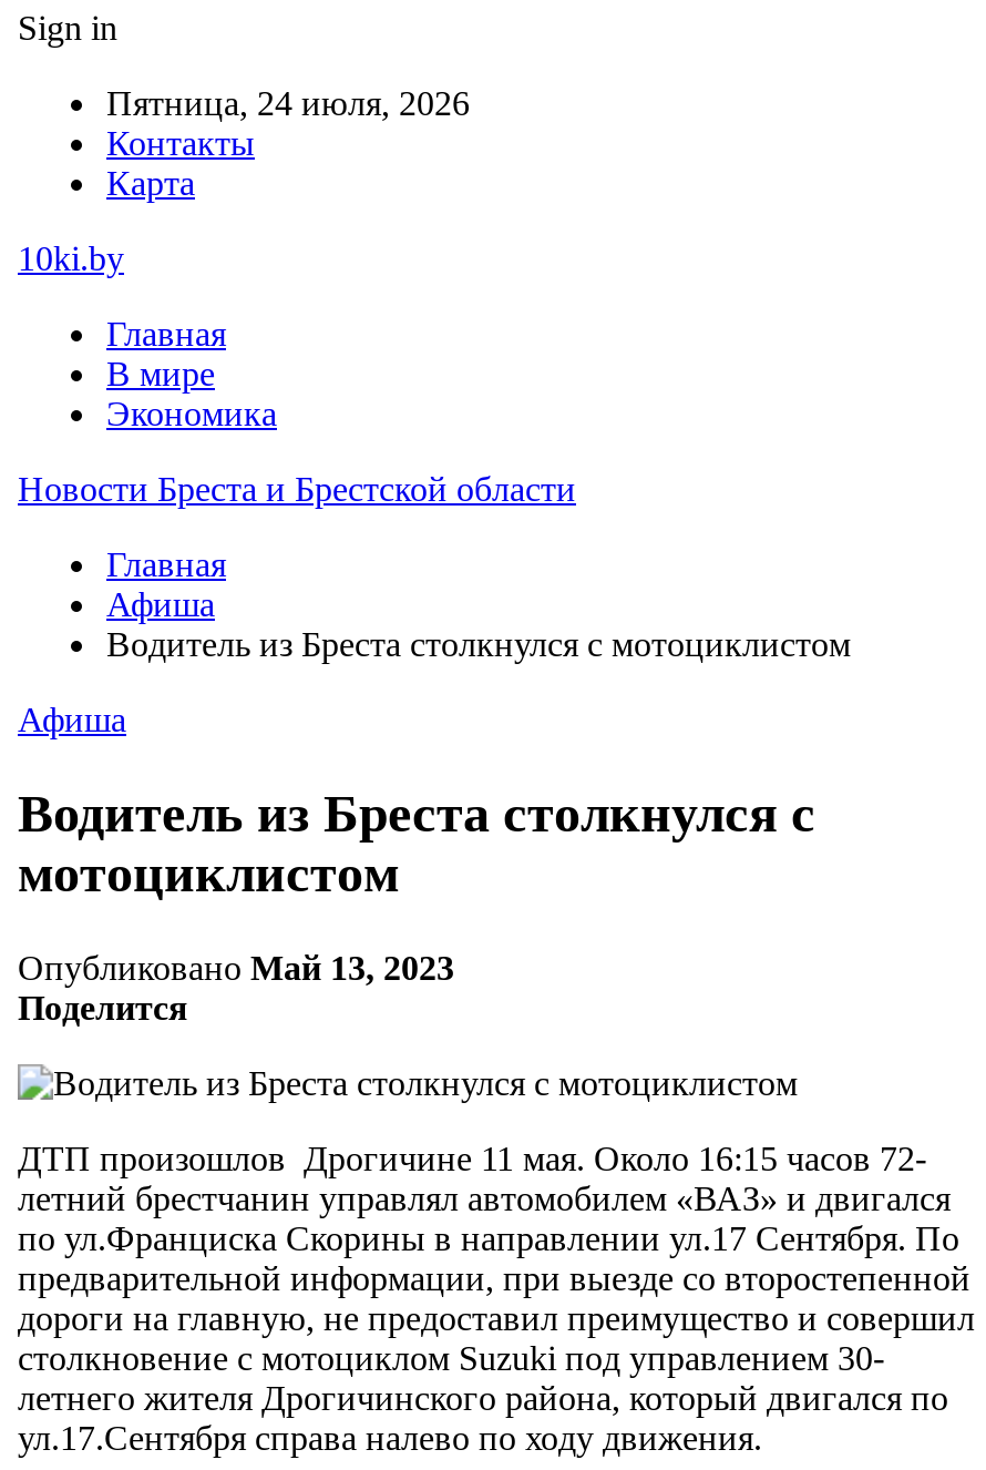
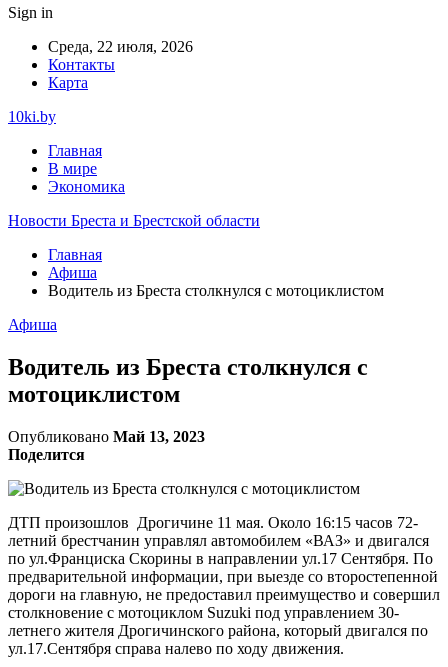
- Пятница, 24 июля, 2026
+ Среда, 22 июля, 2026
